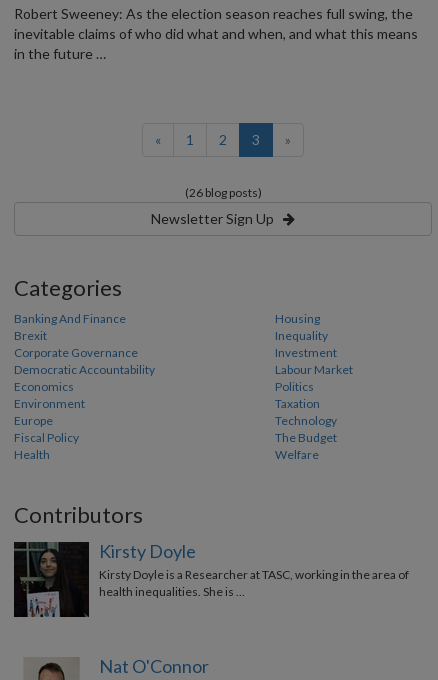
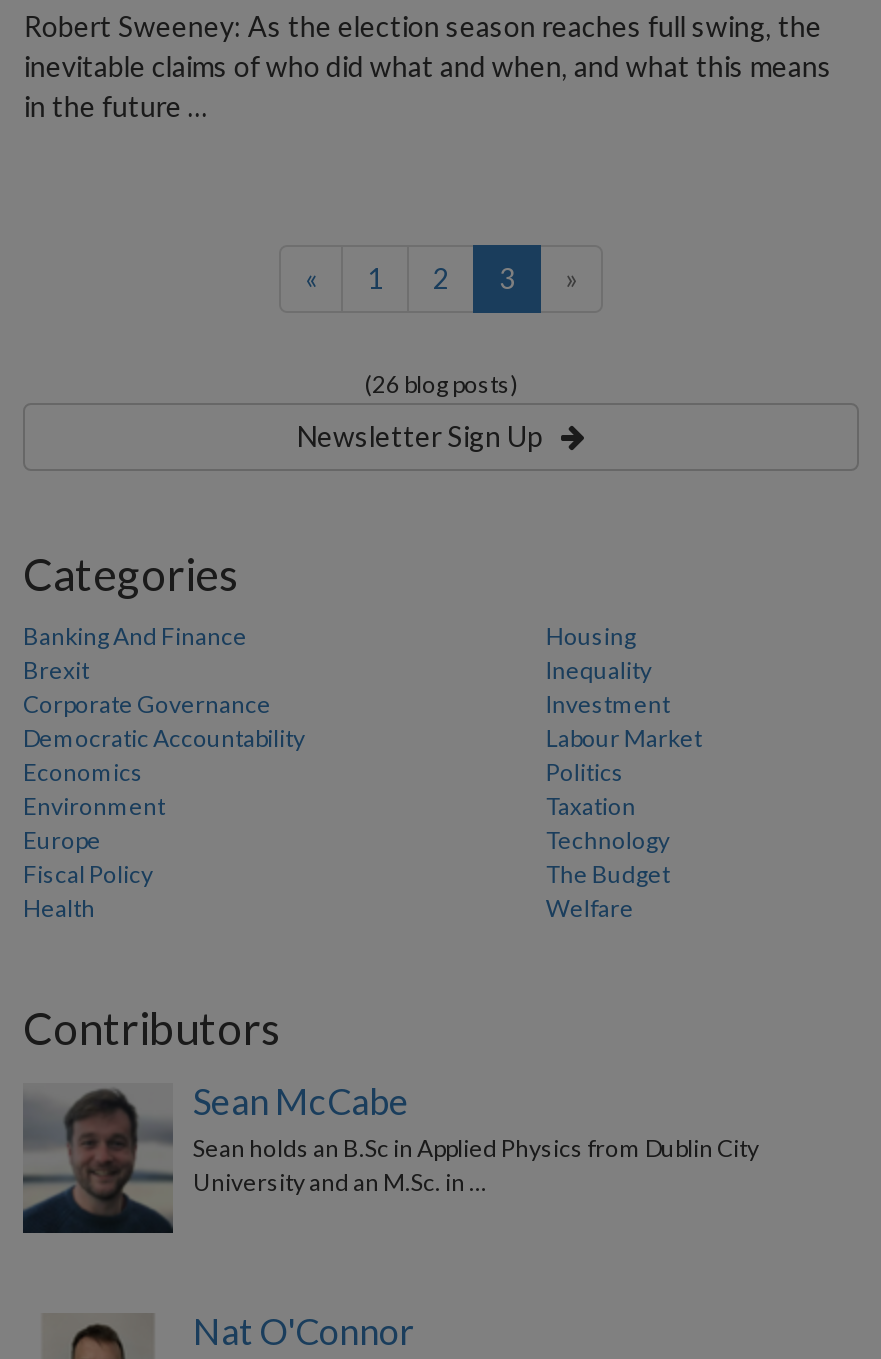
- [image]
- Kirsty Doyle
- Kirsty Doyle is a Researcher at TASC, working in the area of
- health inequalities. She is …
+ [image]
+ Sean McCabe
+ Sean holds an B.Sc in Applied Physics from Dublin City
+ University and an M.Sc. in …
